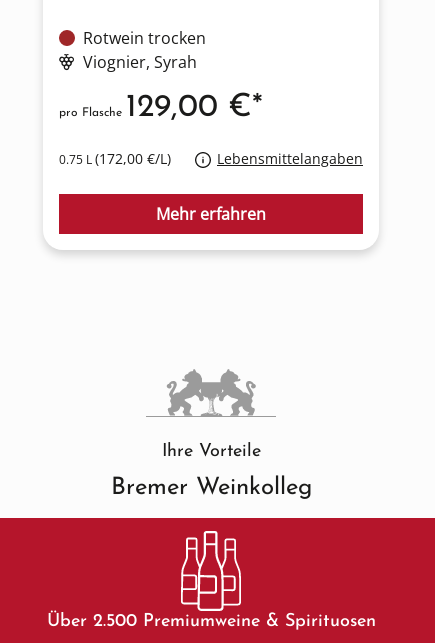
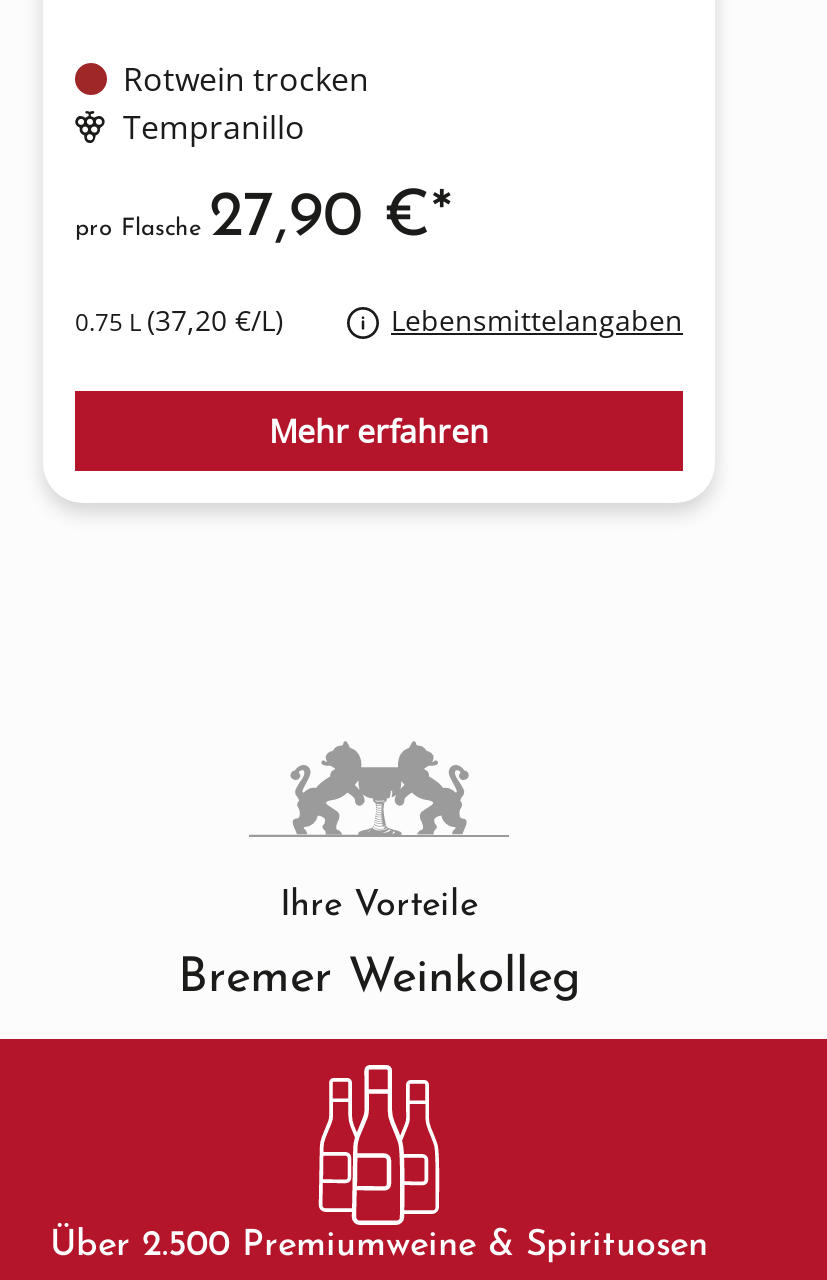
- Viognier, Syrah
+ Tempranillo

- pro Flasche129,00 €*
+ pro Flasche27,90 €*

- 0.75 L (172,00 €/L)
+ 0.75 L (37,20 €/L)
